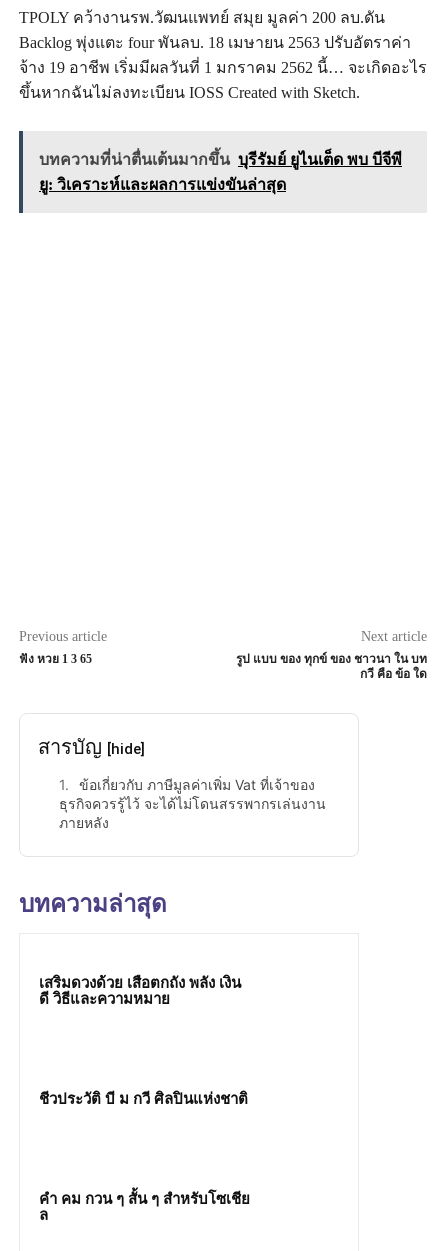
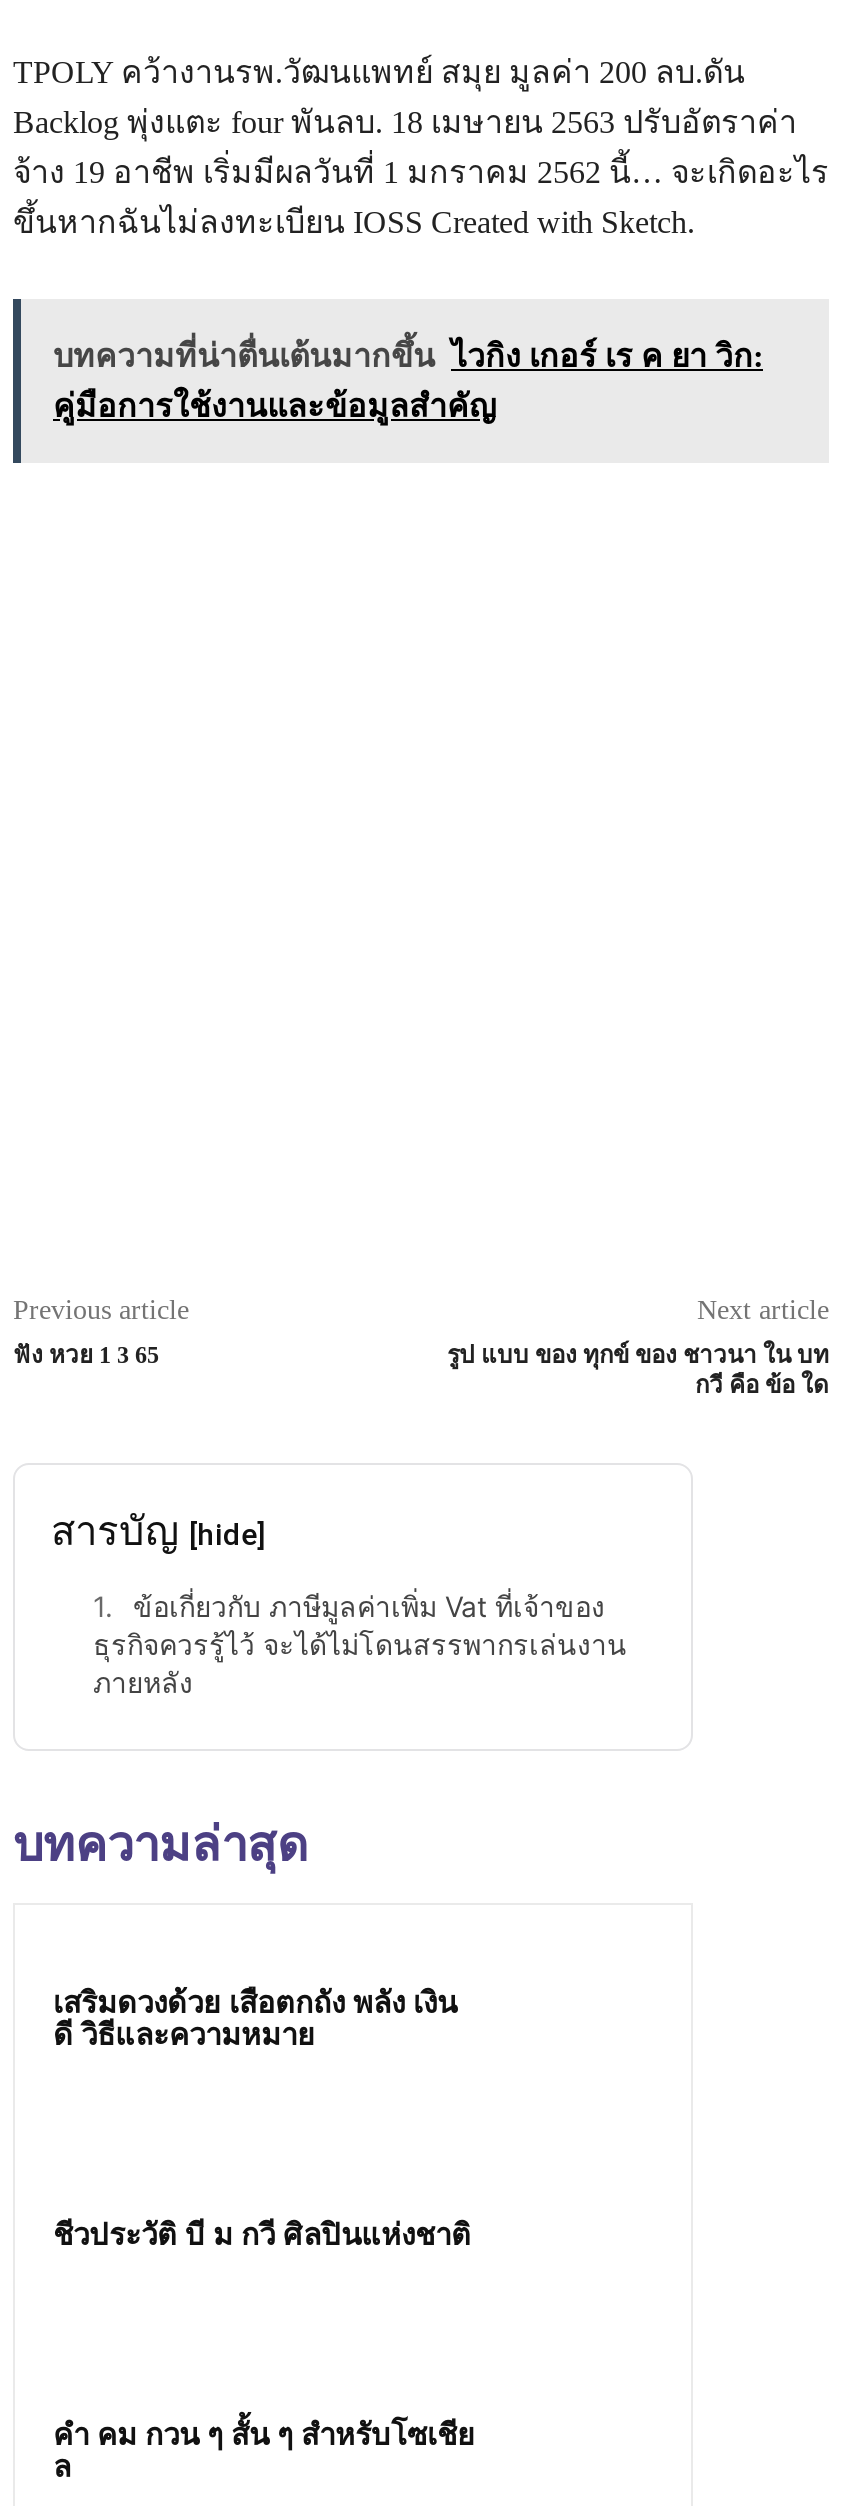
- บทความที่น่าตื่นเต้นมากขึ้น บุรีรัมย์ ยูไนเต็ด พบ บีจีพี
+ บทความที่น่าตื่นเต้นมากขึ้น ไวกิง เกอร์ เร ค ยา วิก:

- ยู: วิเคราะห์และผลการแข่งขันล่าสุด
+ คู่มือการใช้งานและข้อมูลสำคัญ
